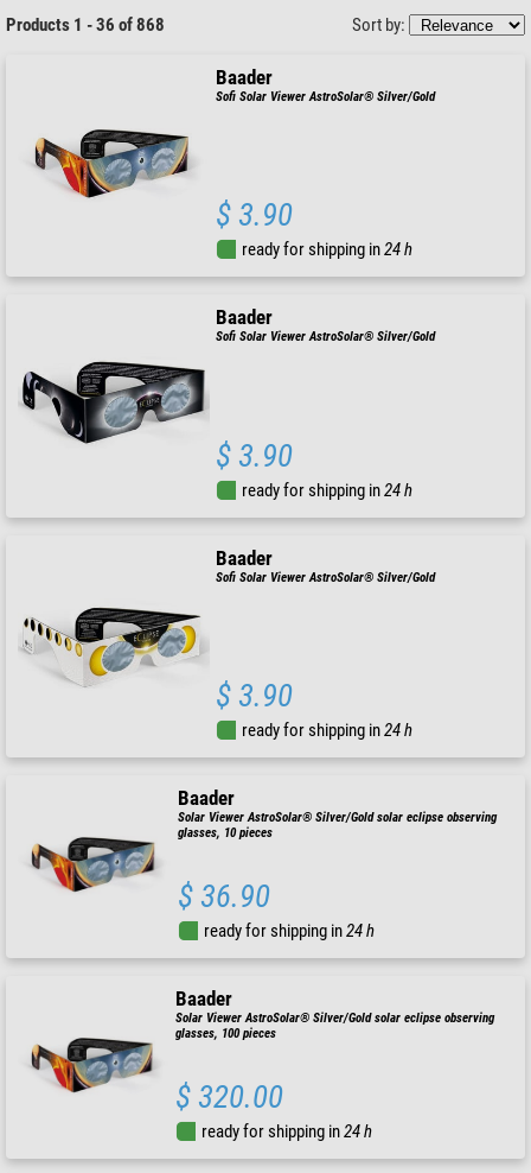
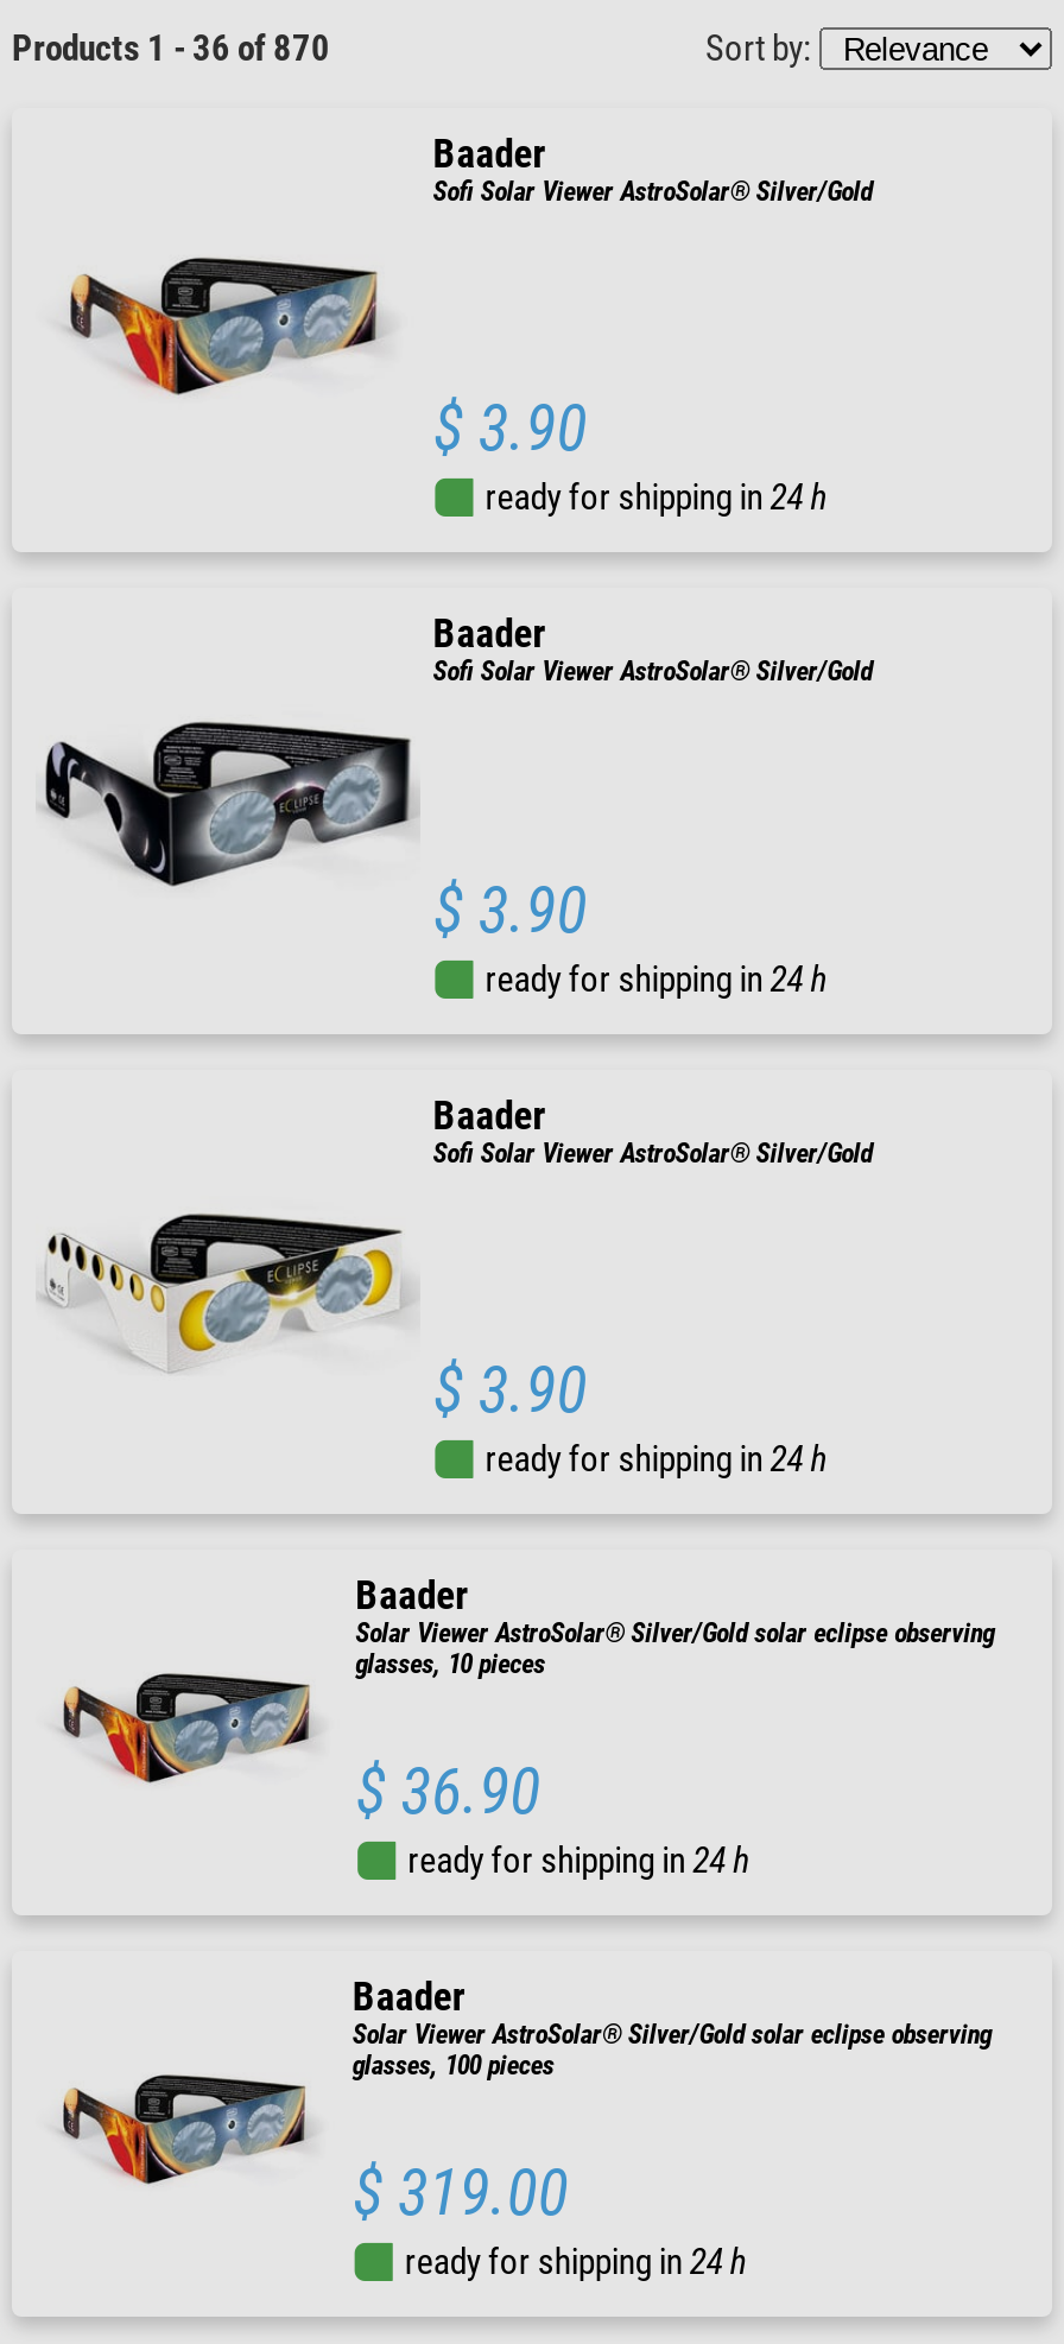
- Products 1 - 36 of 868
+ Products 1 - 36 of 870

- $ 320.00
+ $ 319.00
